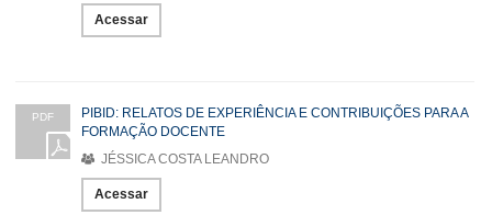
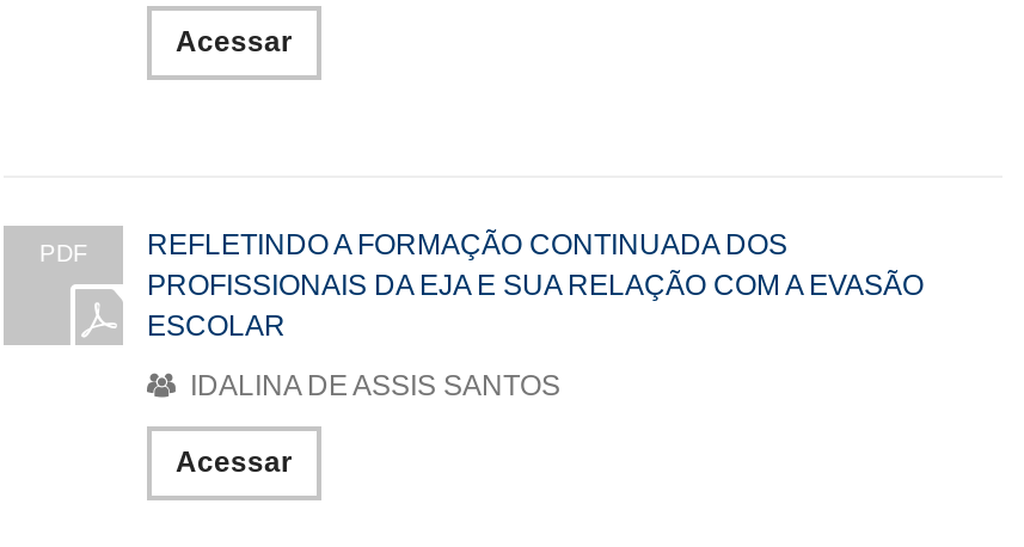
- PIBID: RELATOS DE EXPERIÊNCIA E CONTRIBUIÇÕES PARA A
- FORMAÇÃO DOCENTE
+ REFLETINDO A FORMAÇÃO CONTINUADA DOS
+ PROFISSIONAIS DA EJA E SUA RELAÇÃO COM A EVASÃO
+ ESCOLAR

- JÉSSICA COSTA LEANDRO
+ IDALINA DE ASSIS SANTOS
